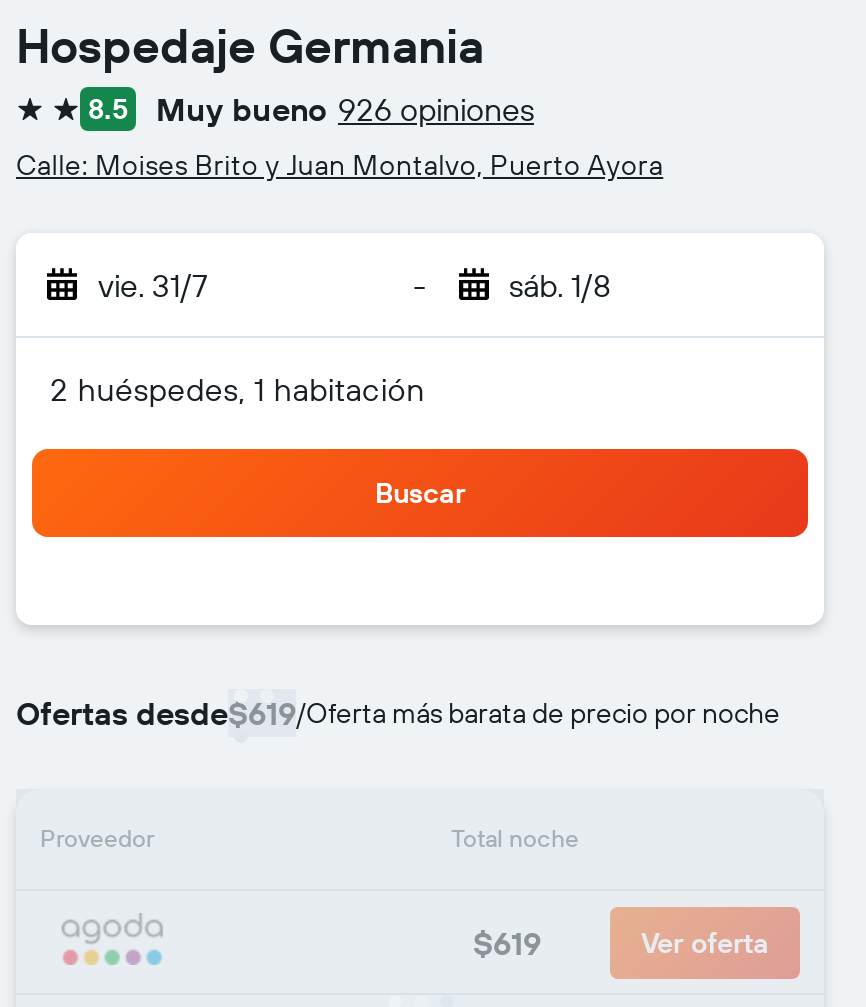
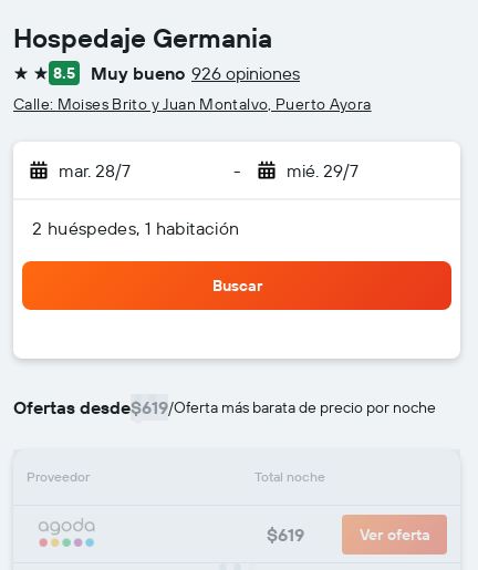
- vie. 31/7
+ mar. 28/7

- sáb. 1/8
+ mié. 29/7
